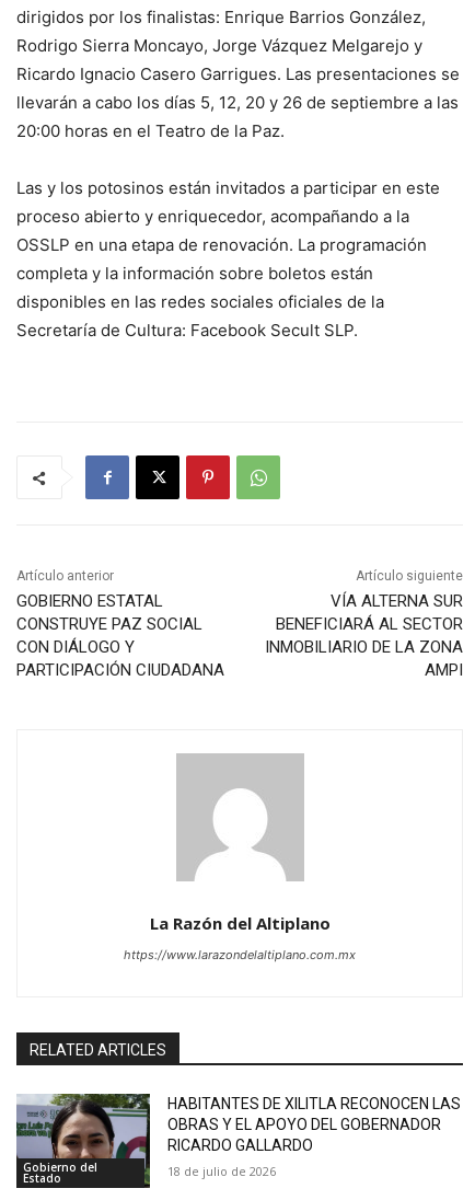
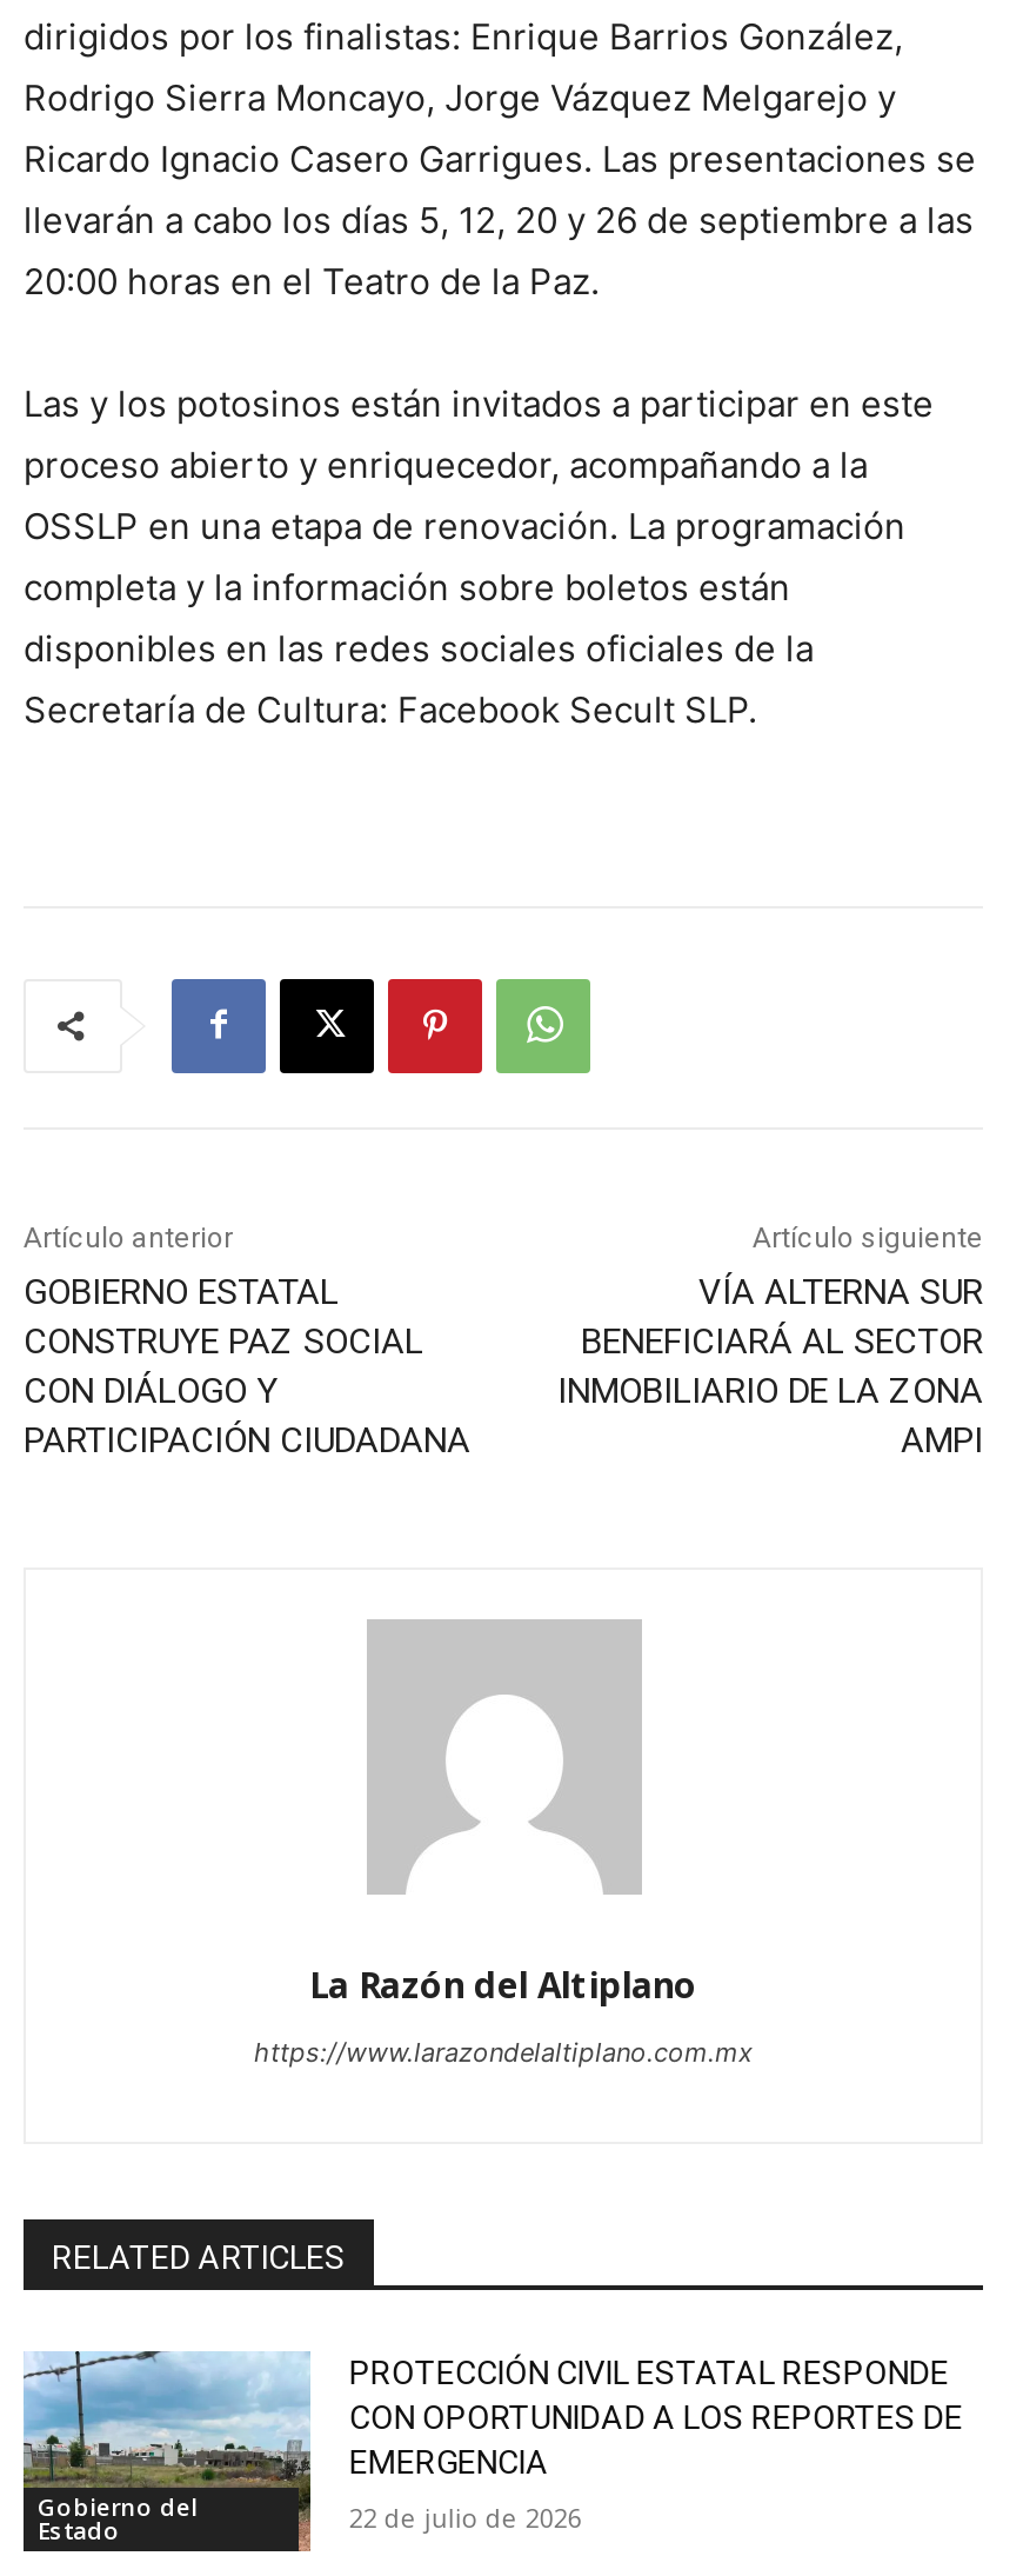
- [image]
- HABITANTES DE XILITLA RECONOCEN LAS
- OBRAS Y EL APOYO DEL GOBERNADOR
- RICARDO GALLARDO
+ [image]
+ PROTECCIÓN CIVIL ESTATAL RESPONDE
+ CON OPORTUNIDAD A LOS REPORTES DE
+ EMERGENCIA

- 18 de julio de 2026
+ 22 de julio de 2026
